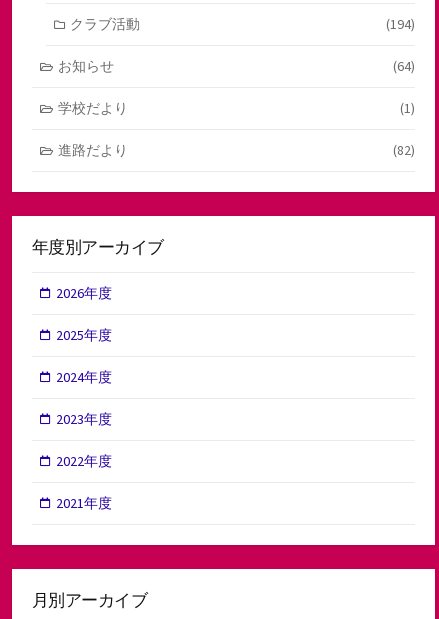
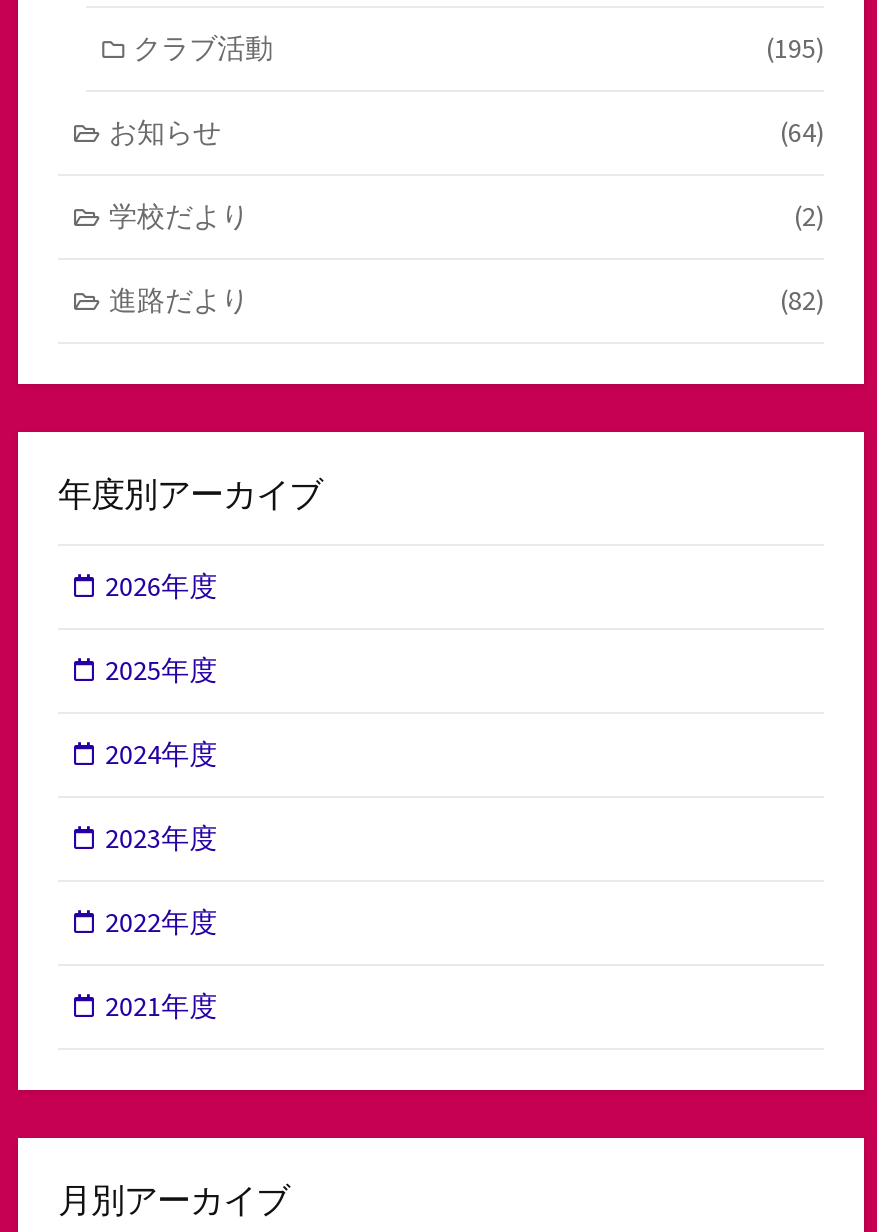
- (194)
+ (195)

- (1)
+ (2)
